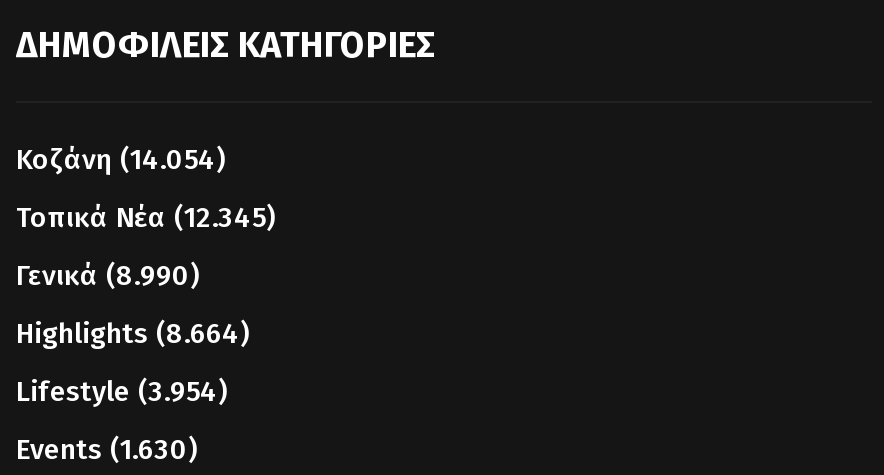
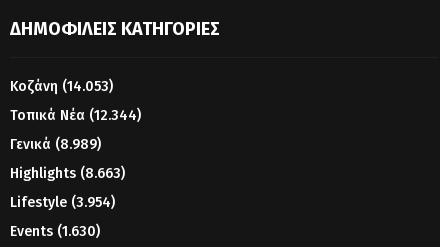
- Κοζάνη (14.054)
+ Κοζάνη (14.053)

- Τοπικά Νέα (12.345)
+ Τοπικά Νέα (12.344)

- Γενικά (8.990)
+ Γενικά (8.989)

- Highlights (8.664)
+ Highlights (8.663)
